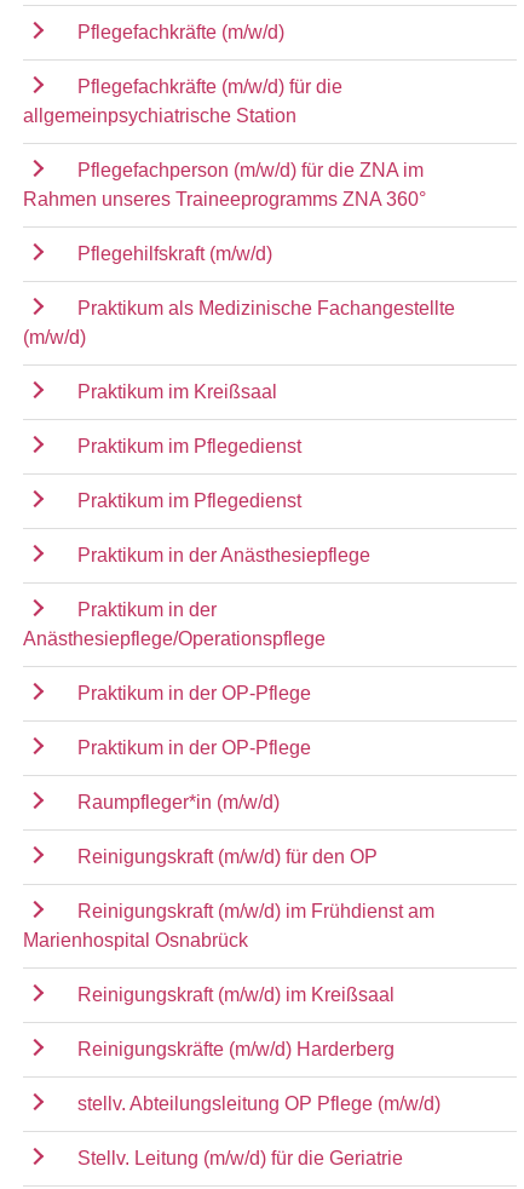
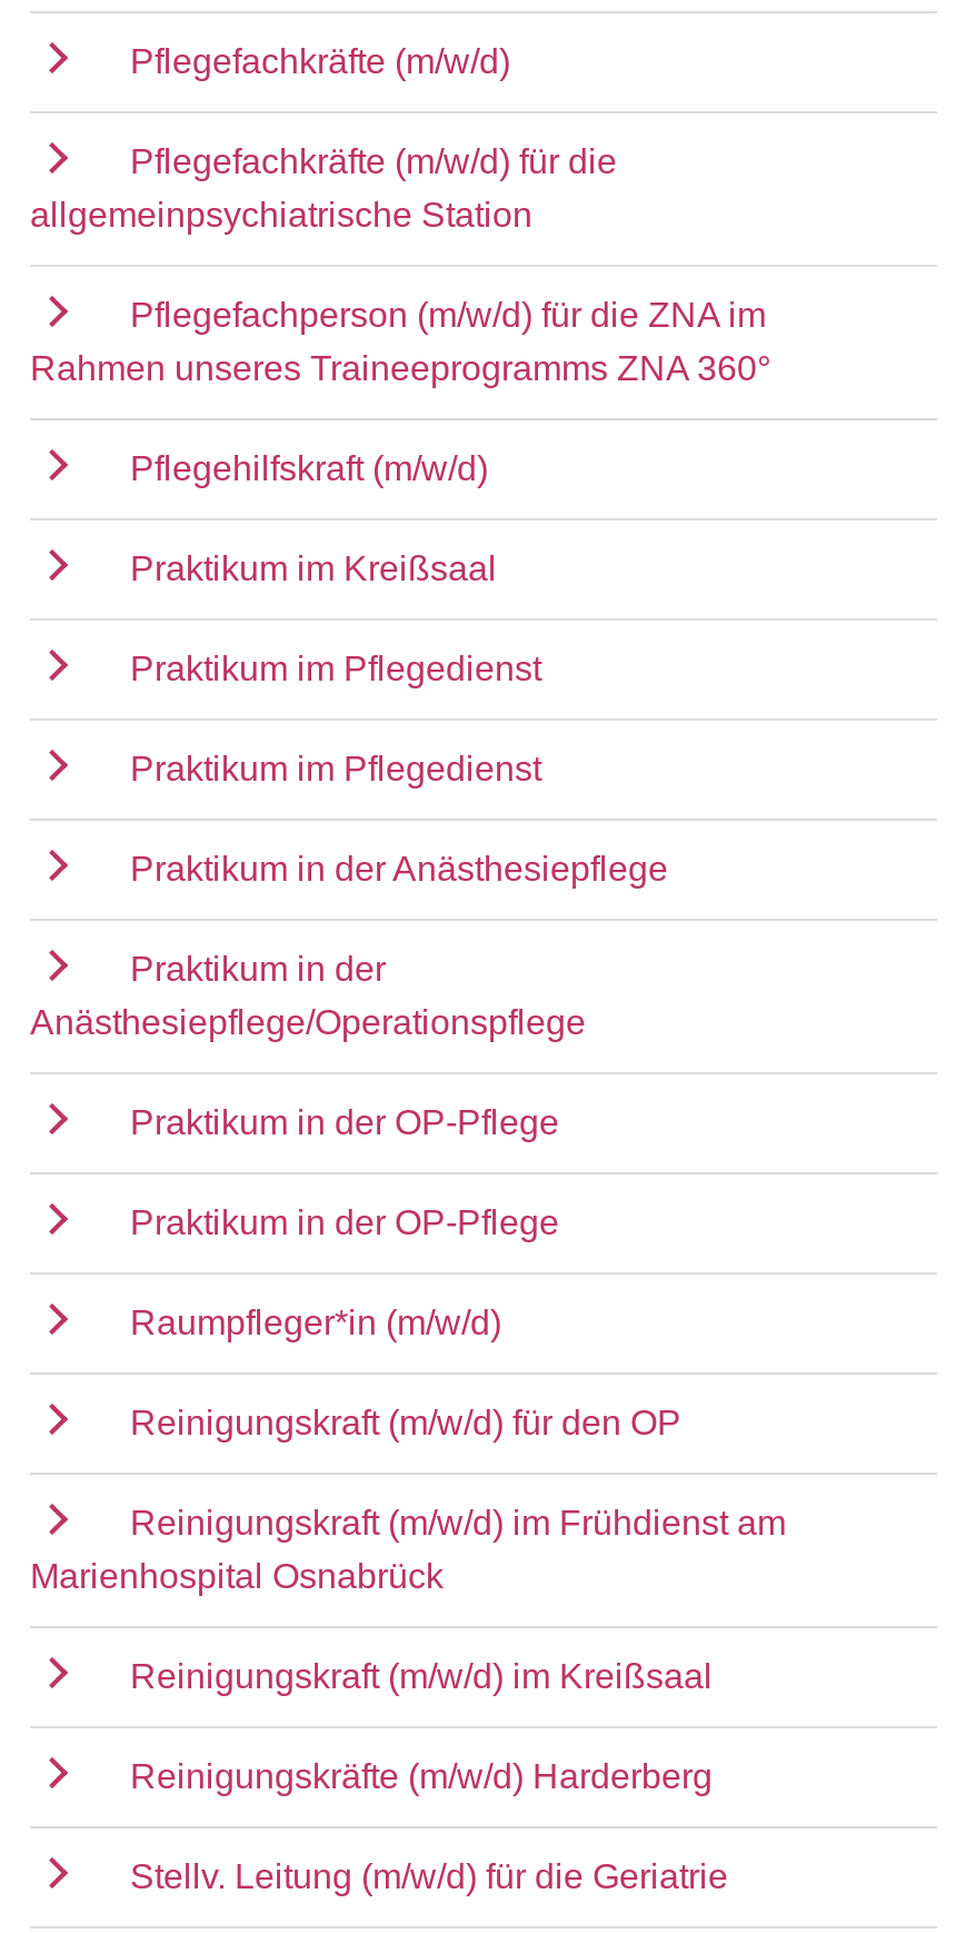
- Praktikum als Medizinische Fachangestellte
- (m/w/d)

- stellv. Abteilungsleitung OP Pflege (m/w/d)
